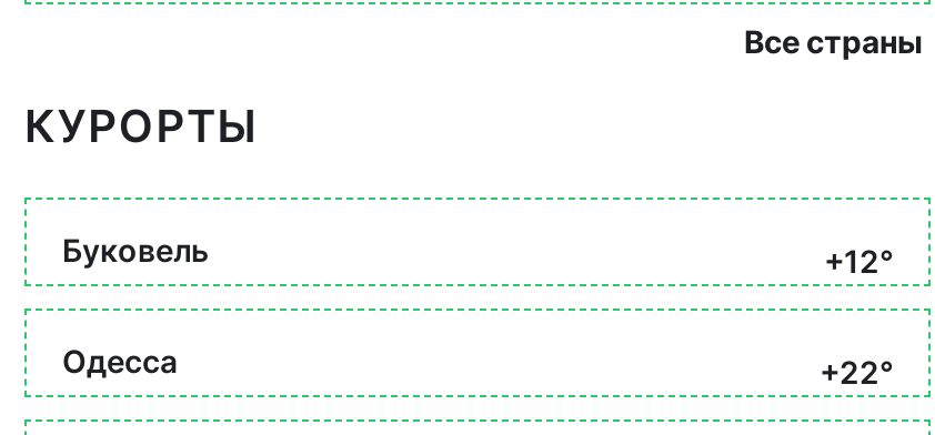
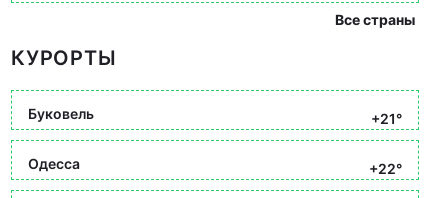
- +12°
+ +21°
